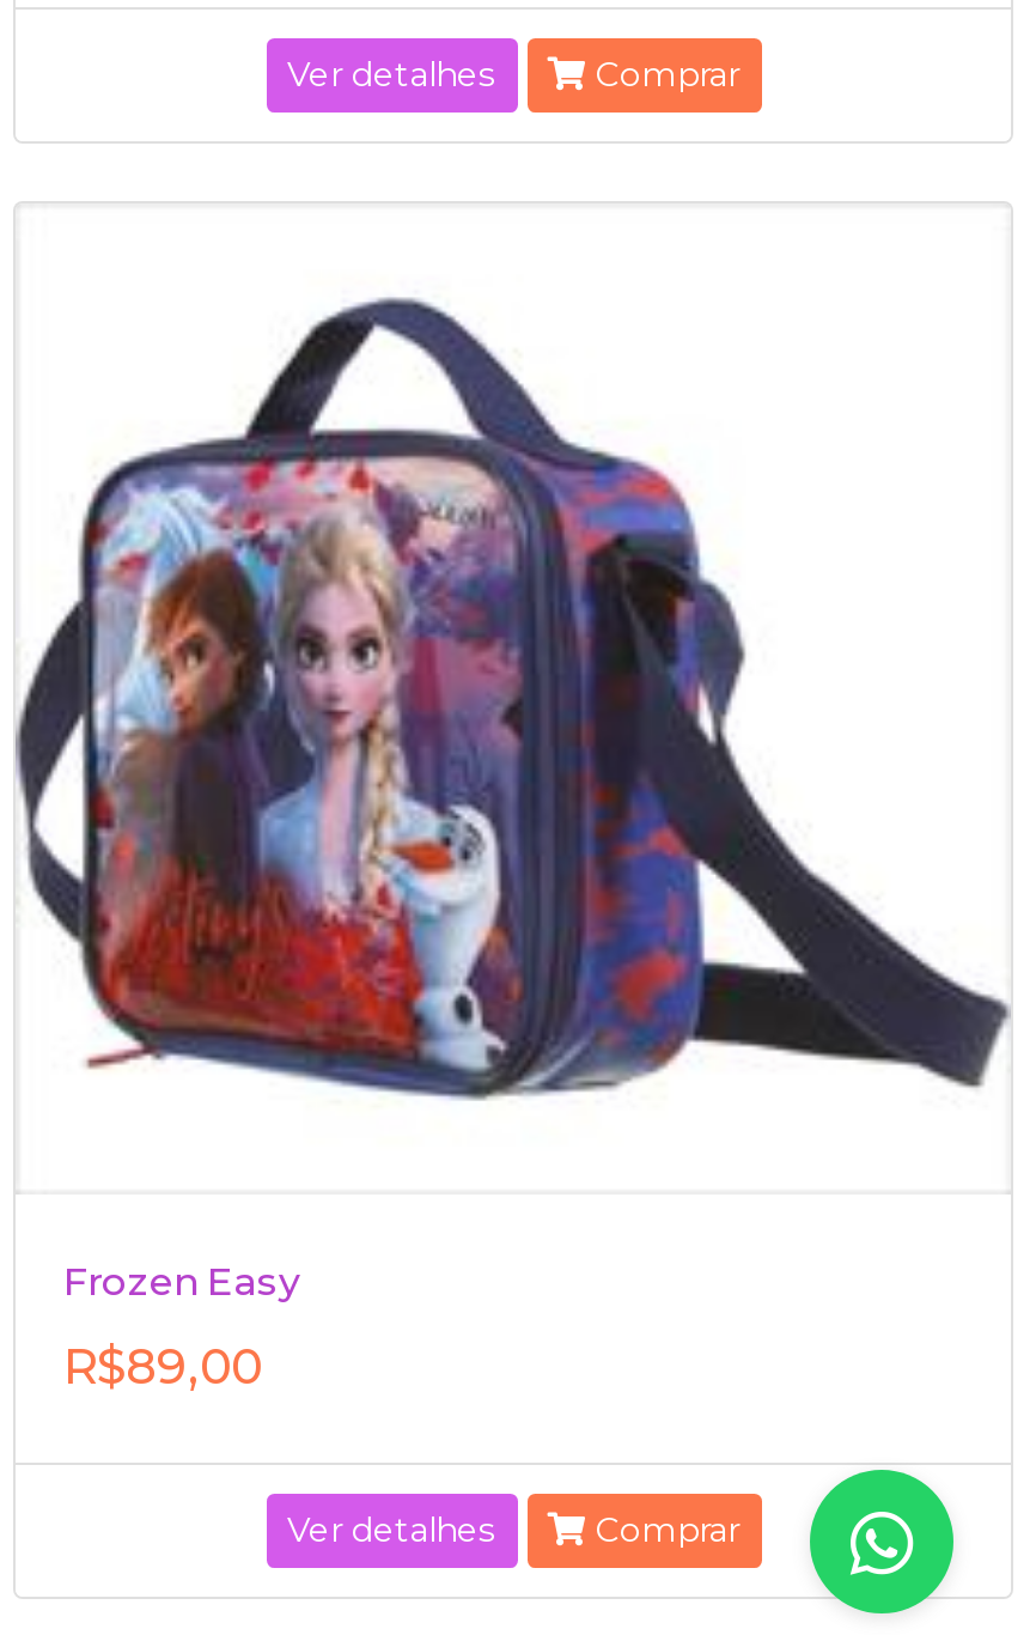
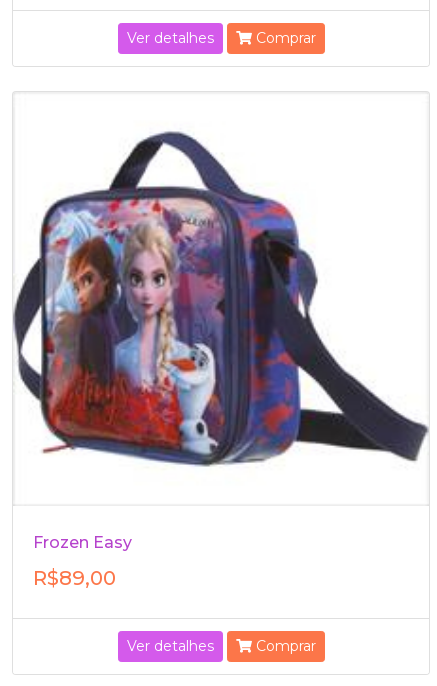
- [image]
